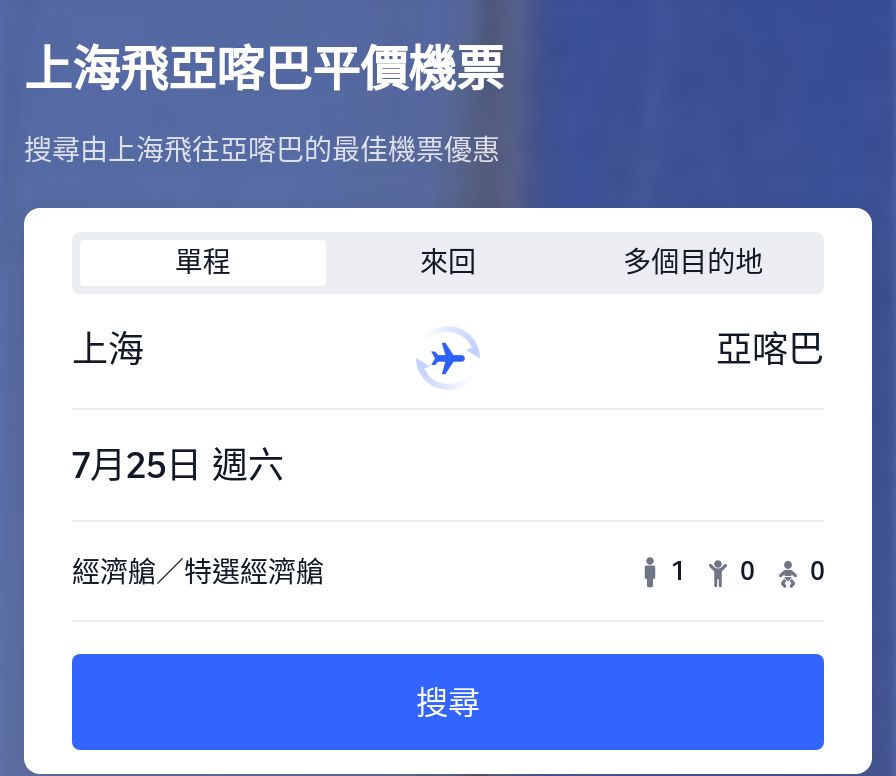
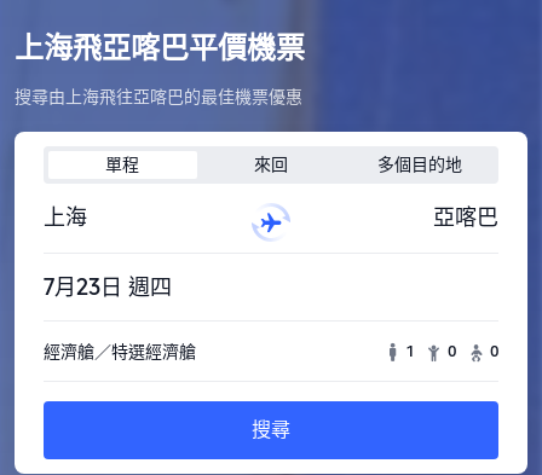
- 7月25日 週六
+ 7月23日 週四
